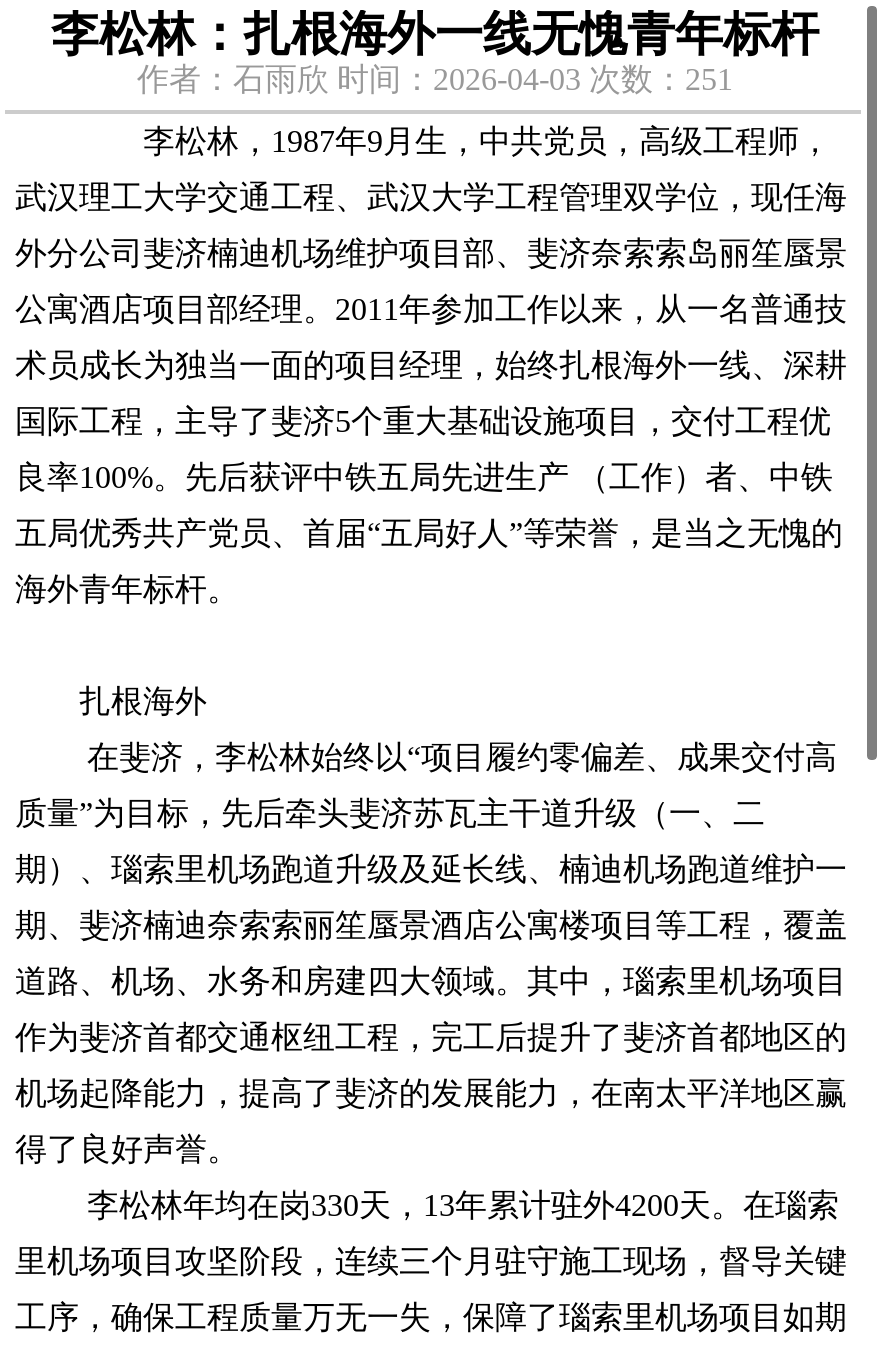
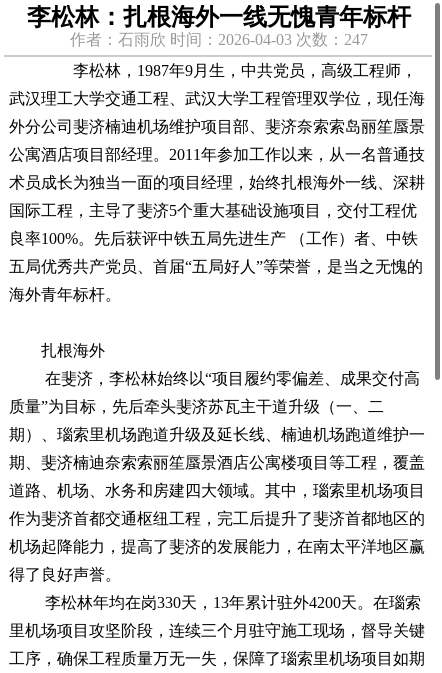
- 作者：石雨欣 时间：2026-04-03 次数：251
+ 作者：石雨欣 时间：2026-04-03 次数：247
